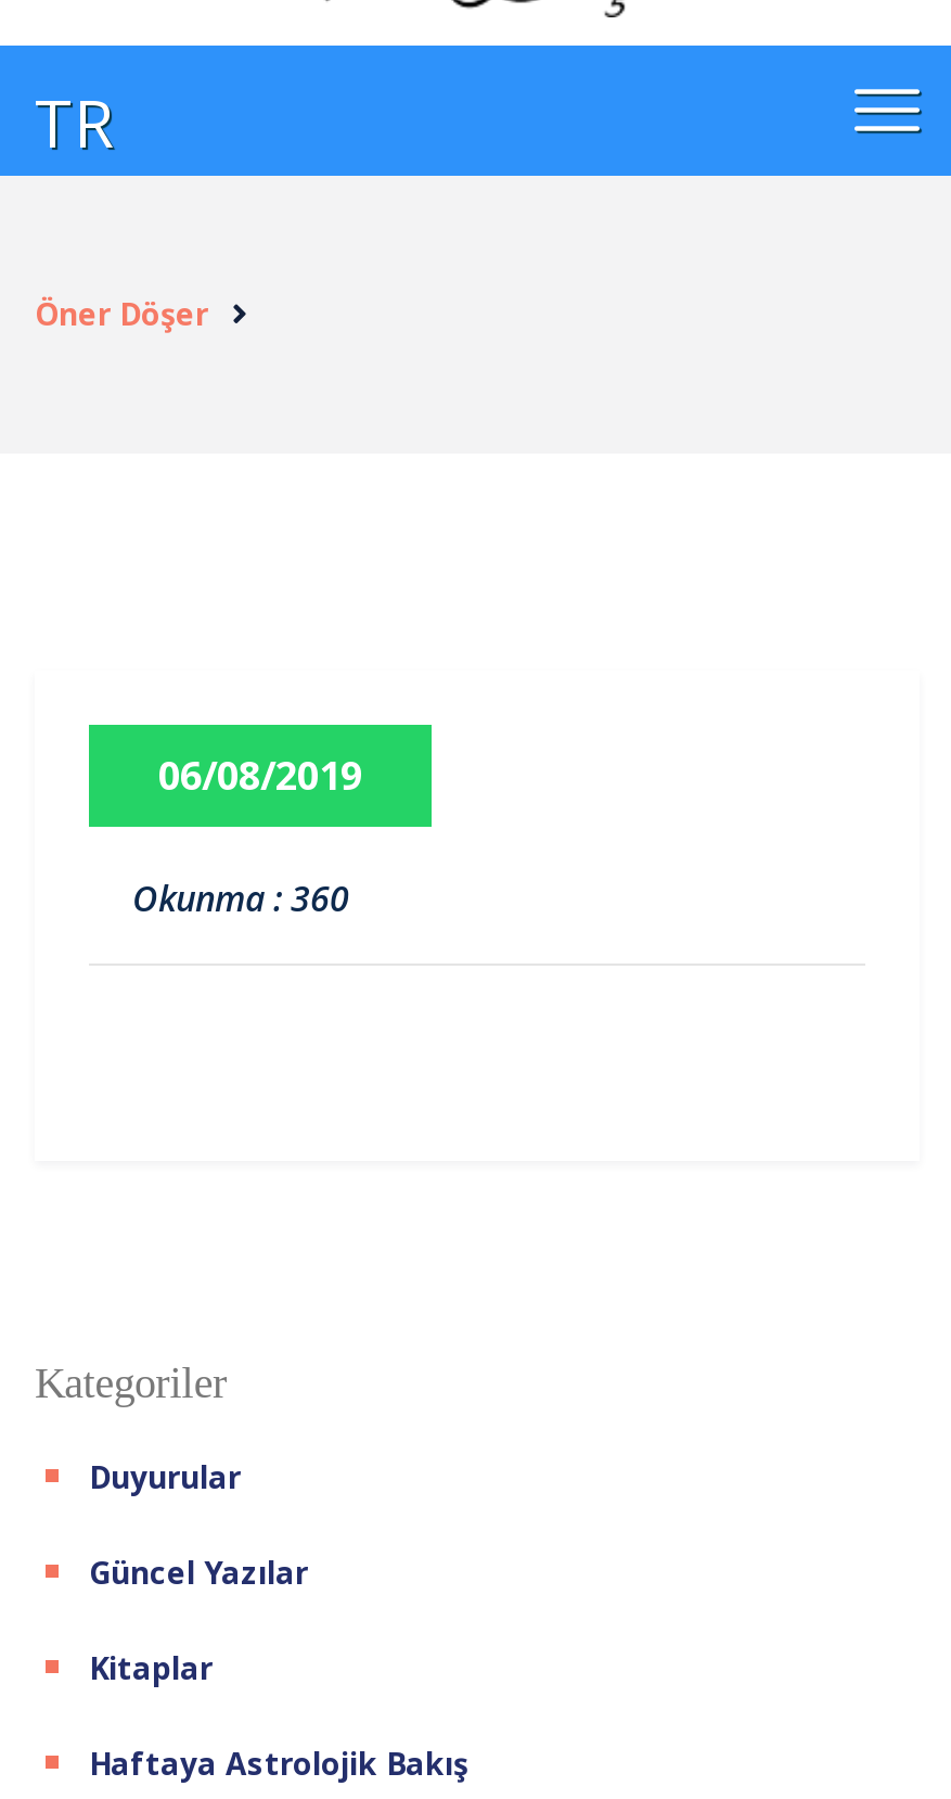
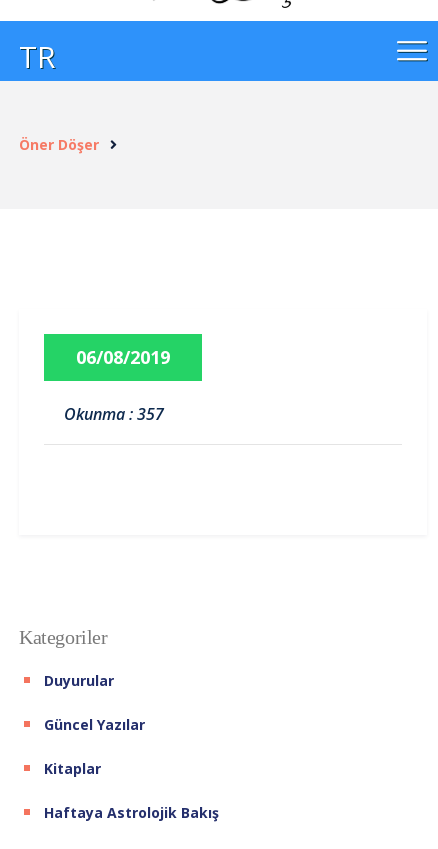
- Okunma : 360
+ Okunma : 357
